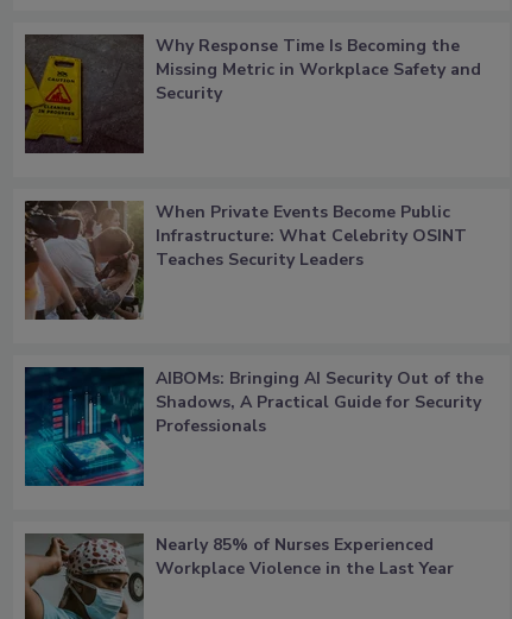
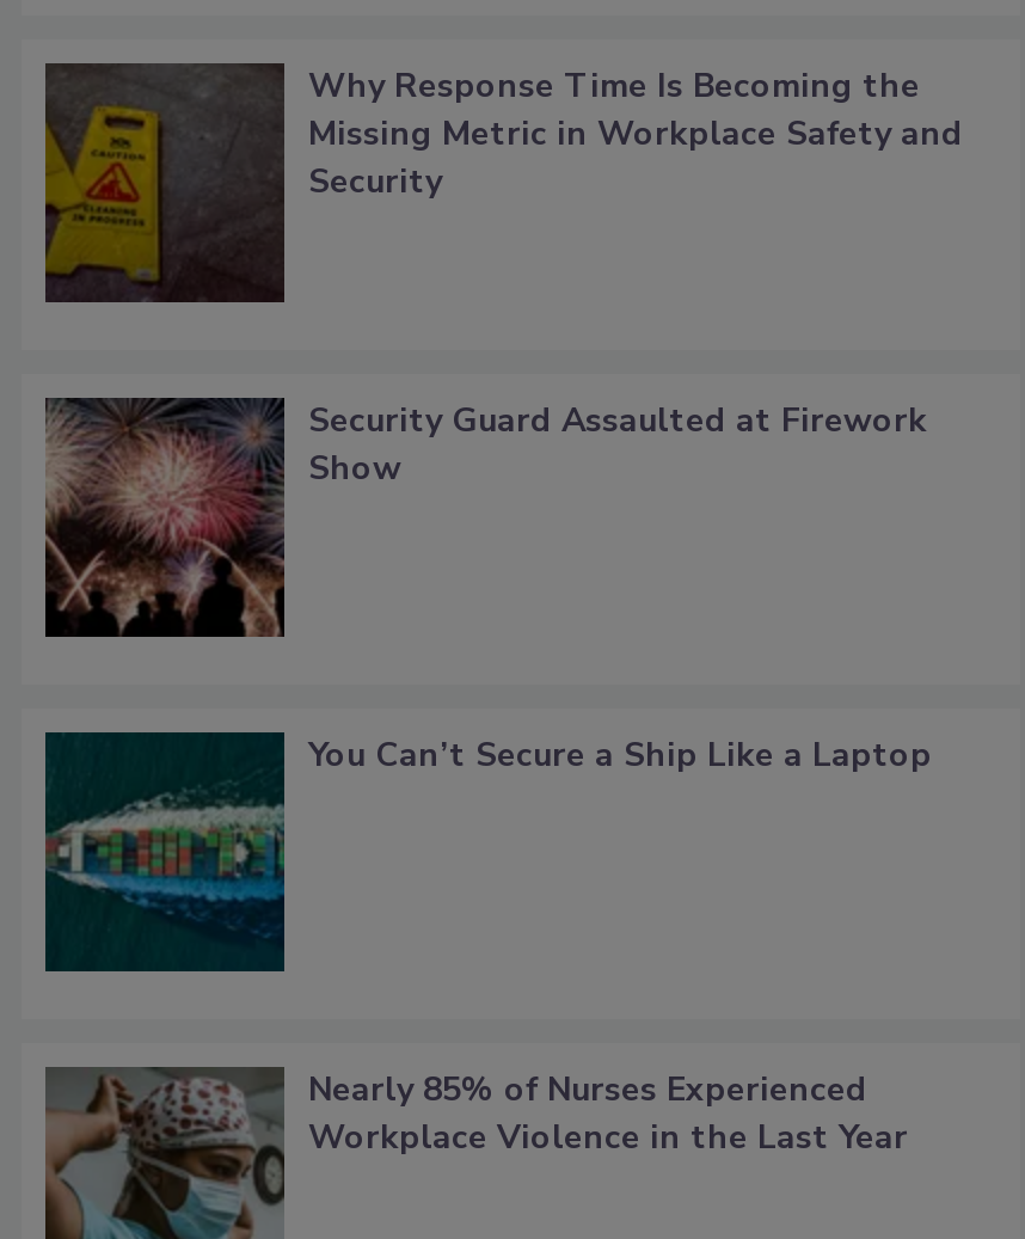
- [image]
- When Private Events Become Public
- Infrastructure: What Celebrity OSINT
- Teaches Security Leaders
+ [image]
+ Security Guard Assaulted at Firework
+ Show

- [image]
- AIBOMs: Bringing AI Security Out of the
- Shadows, A Practical Guide for Security
- Professionals
+ [image]
+ You Can’t Secure a Ship Like a Laptop
